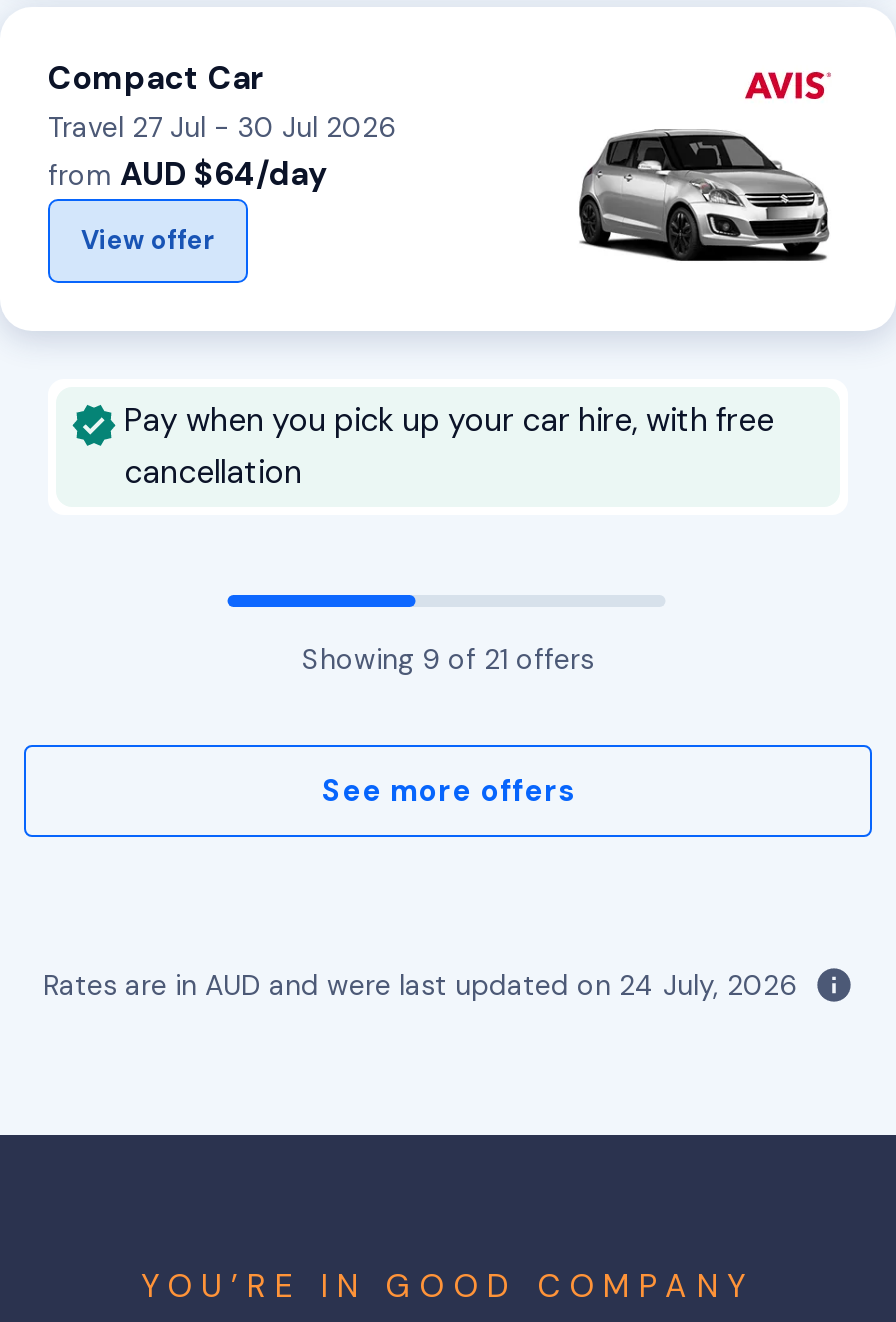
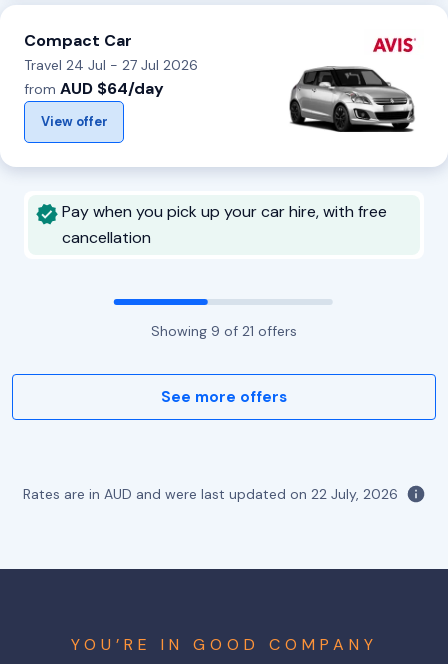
- Travel 27 Jul - 30 Jul 2026
+ Travel 24 Jul - 27 Jul 2026

- Rates are in AUD and were last updated on 24 July, 2026
+ Rates are in AUD and were last updated on 22 July, 2026
